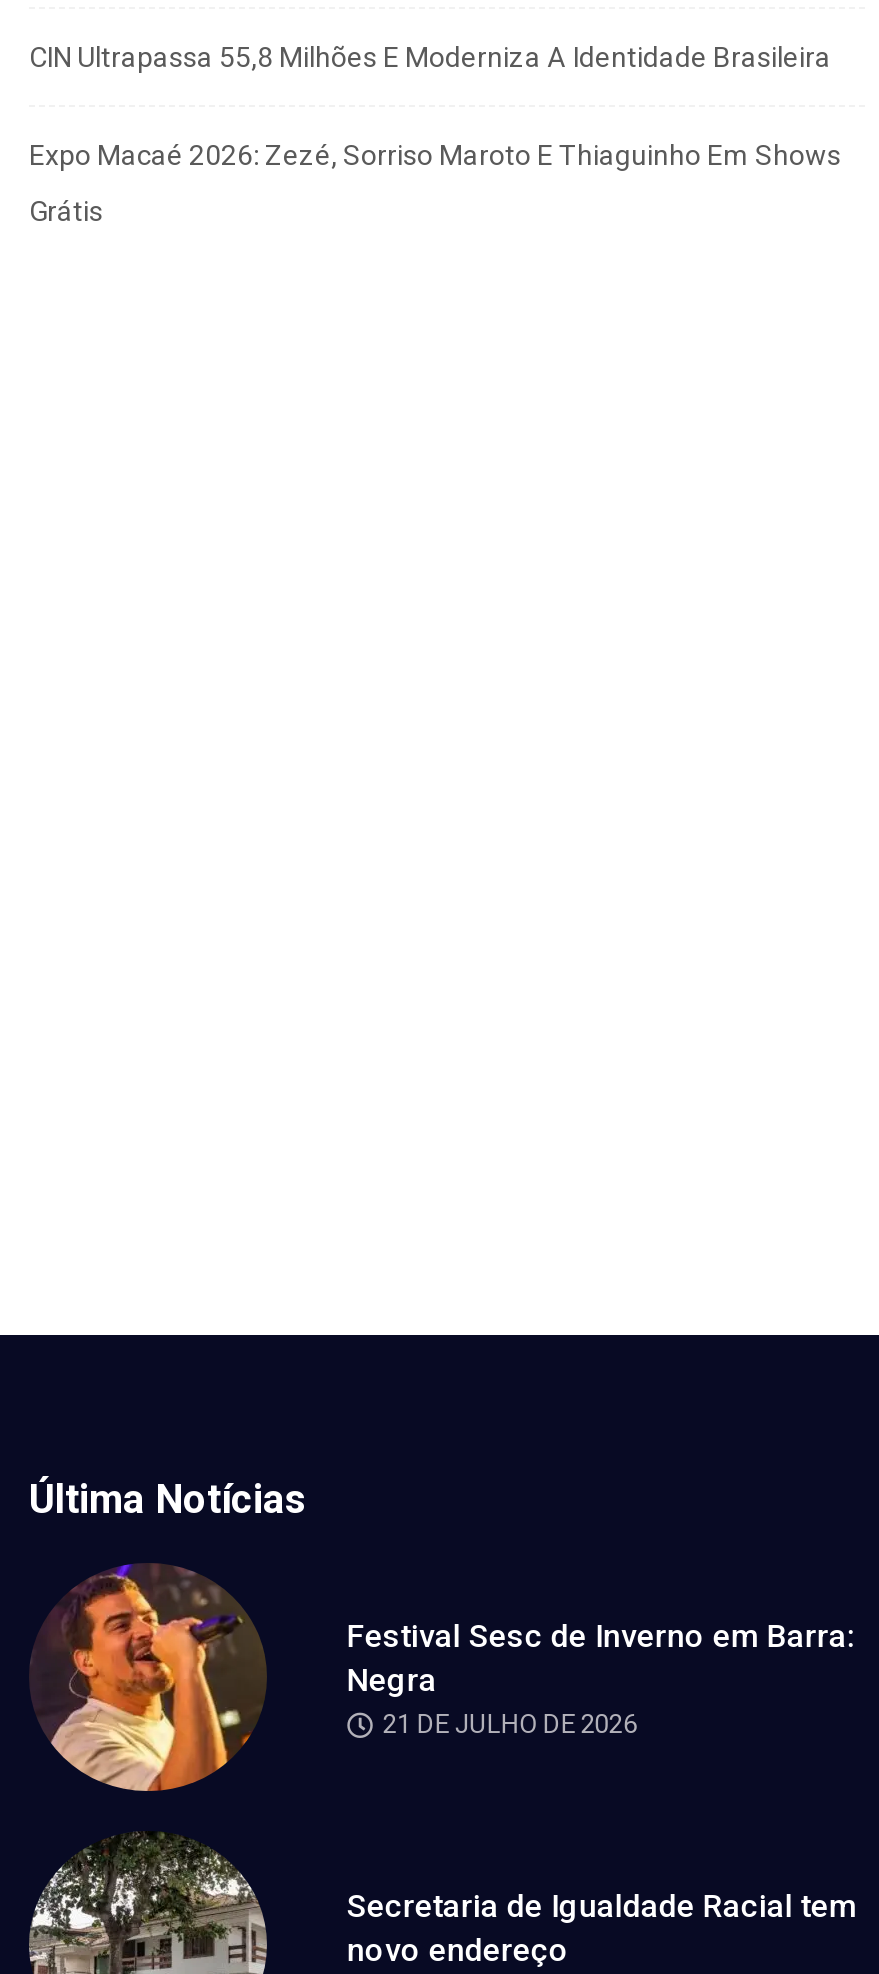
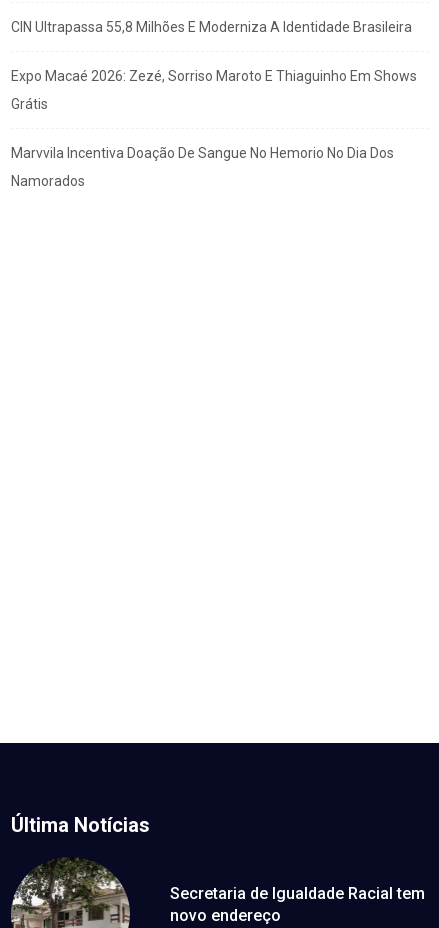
+ Marvvila Incentiva Doação De Sangue No Hemorio No Dia Dos
+ Namorados

moved down: Última Notícias

- [image]
- Festival Sesc de Inverno em Barra:
- Negra
- 21 DE JULHO DE 2026
